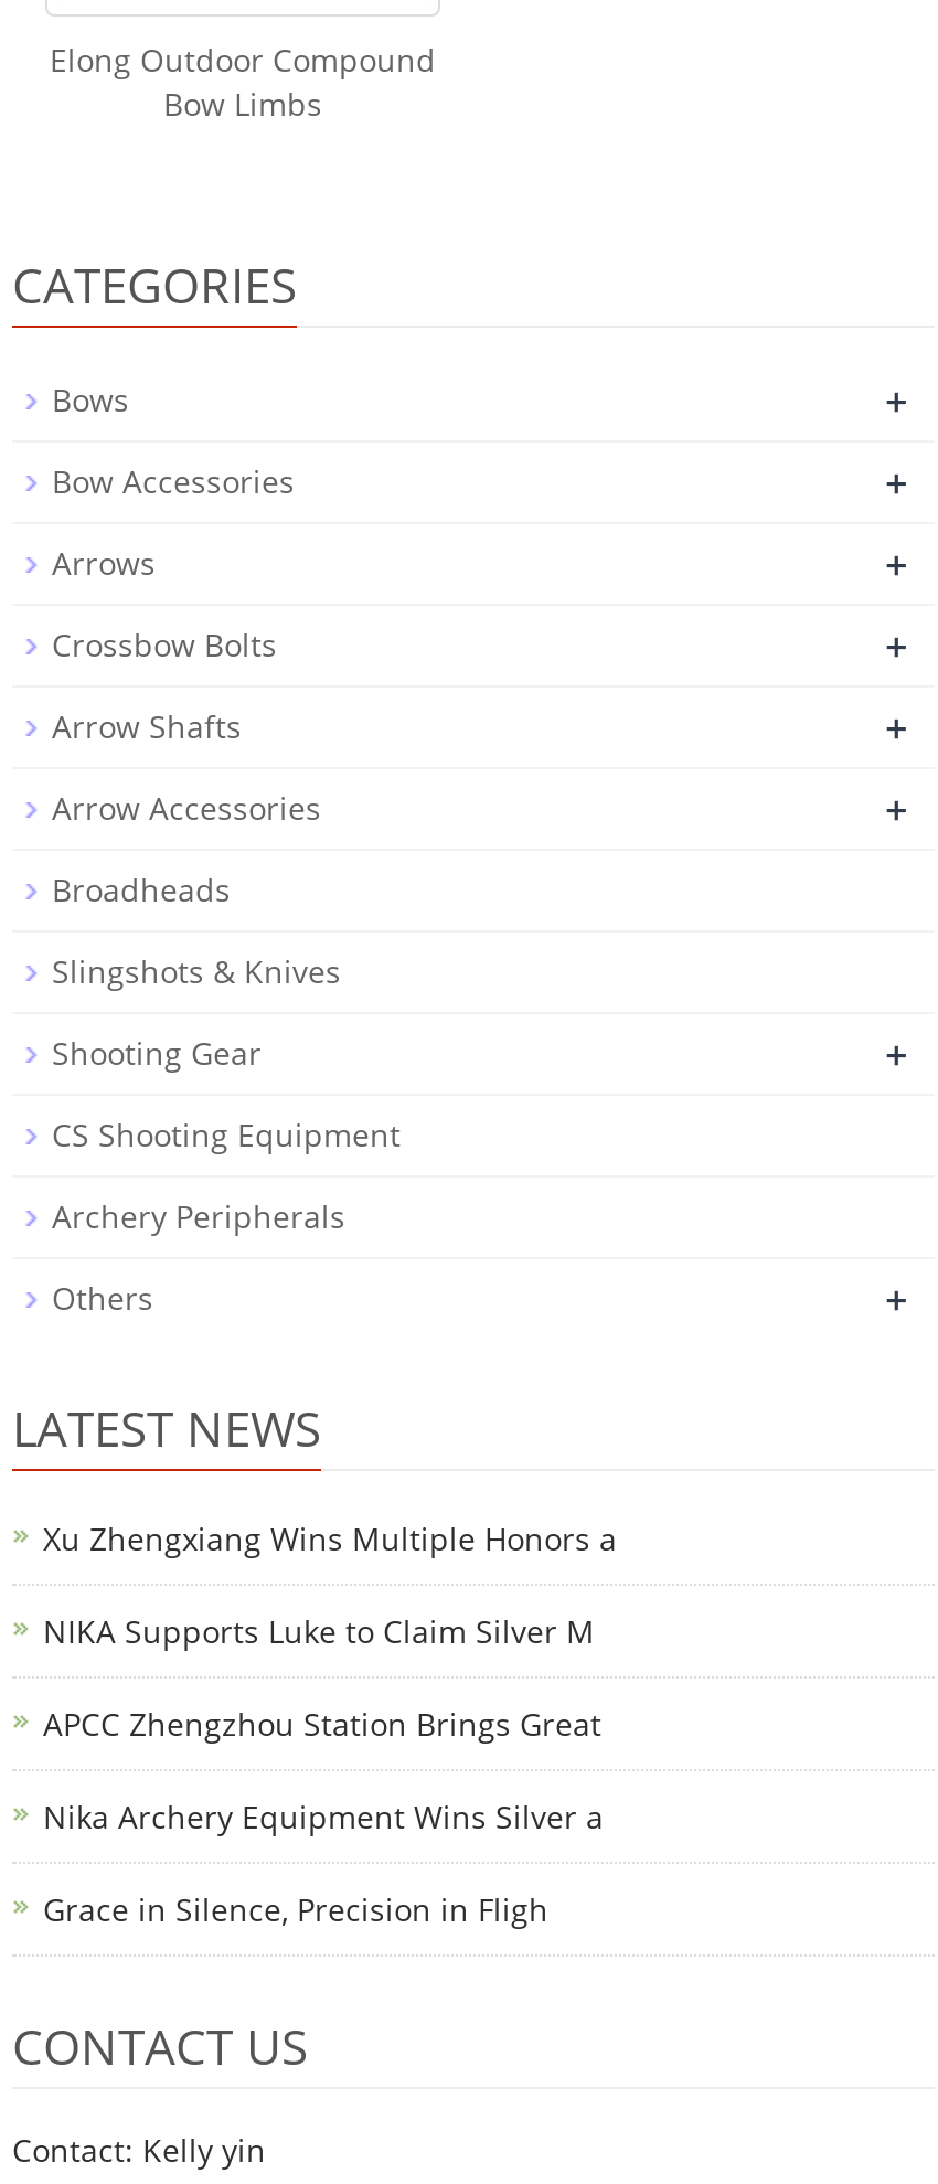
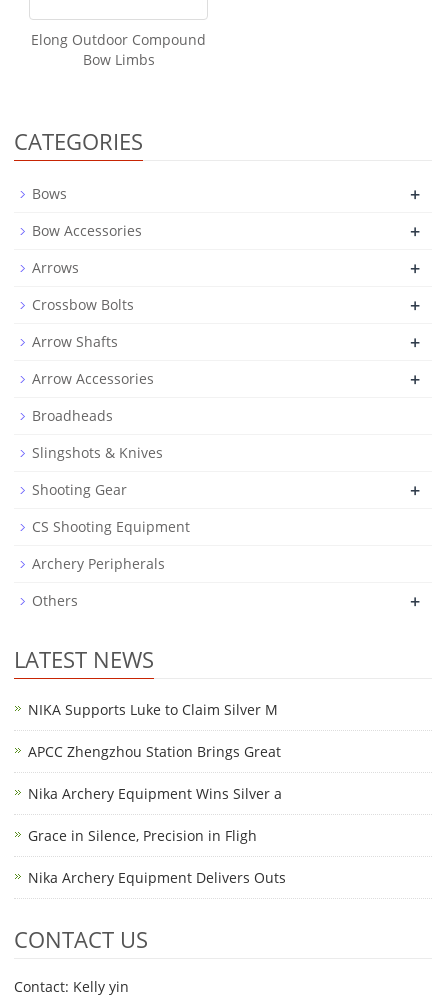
- Xu Zhengxiang Wins Multiple Honors a

moved up: NIKA Supports Luke to Claim Silver M | APCC Zhengzhou Station Brings Great | Nika Archery Equipment Wins Silver a | Grace in Silence, Precision in Fligh

+ Nika Archery Equipment Delivers Outs
